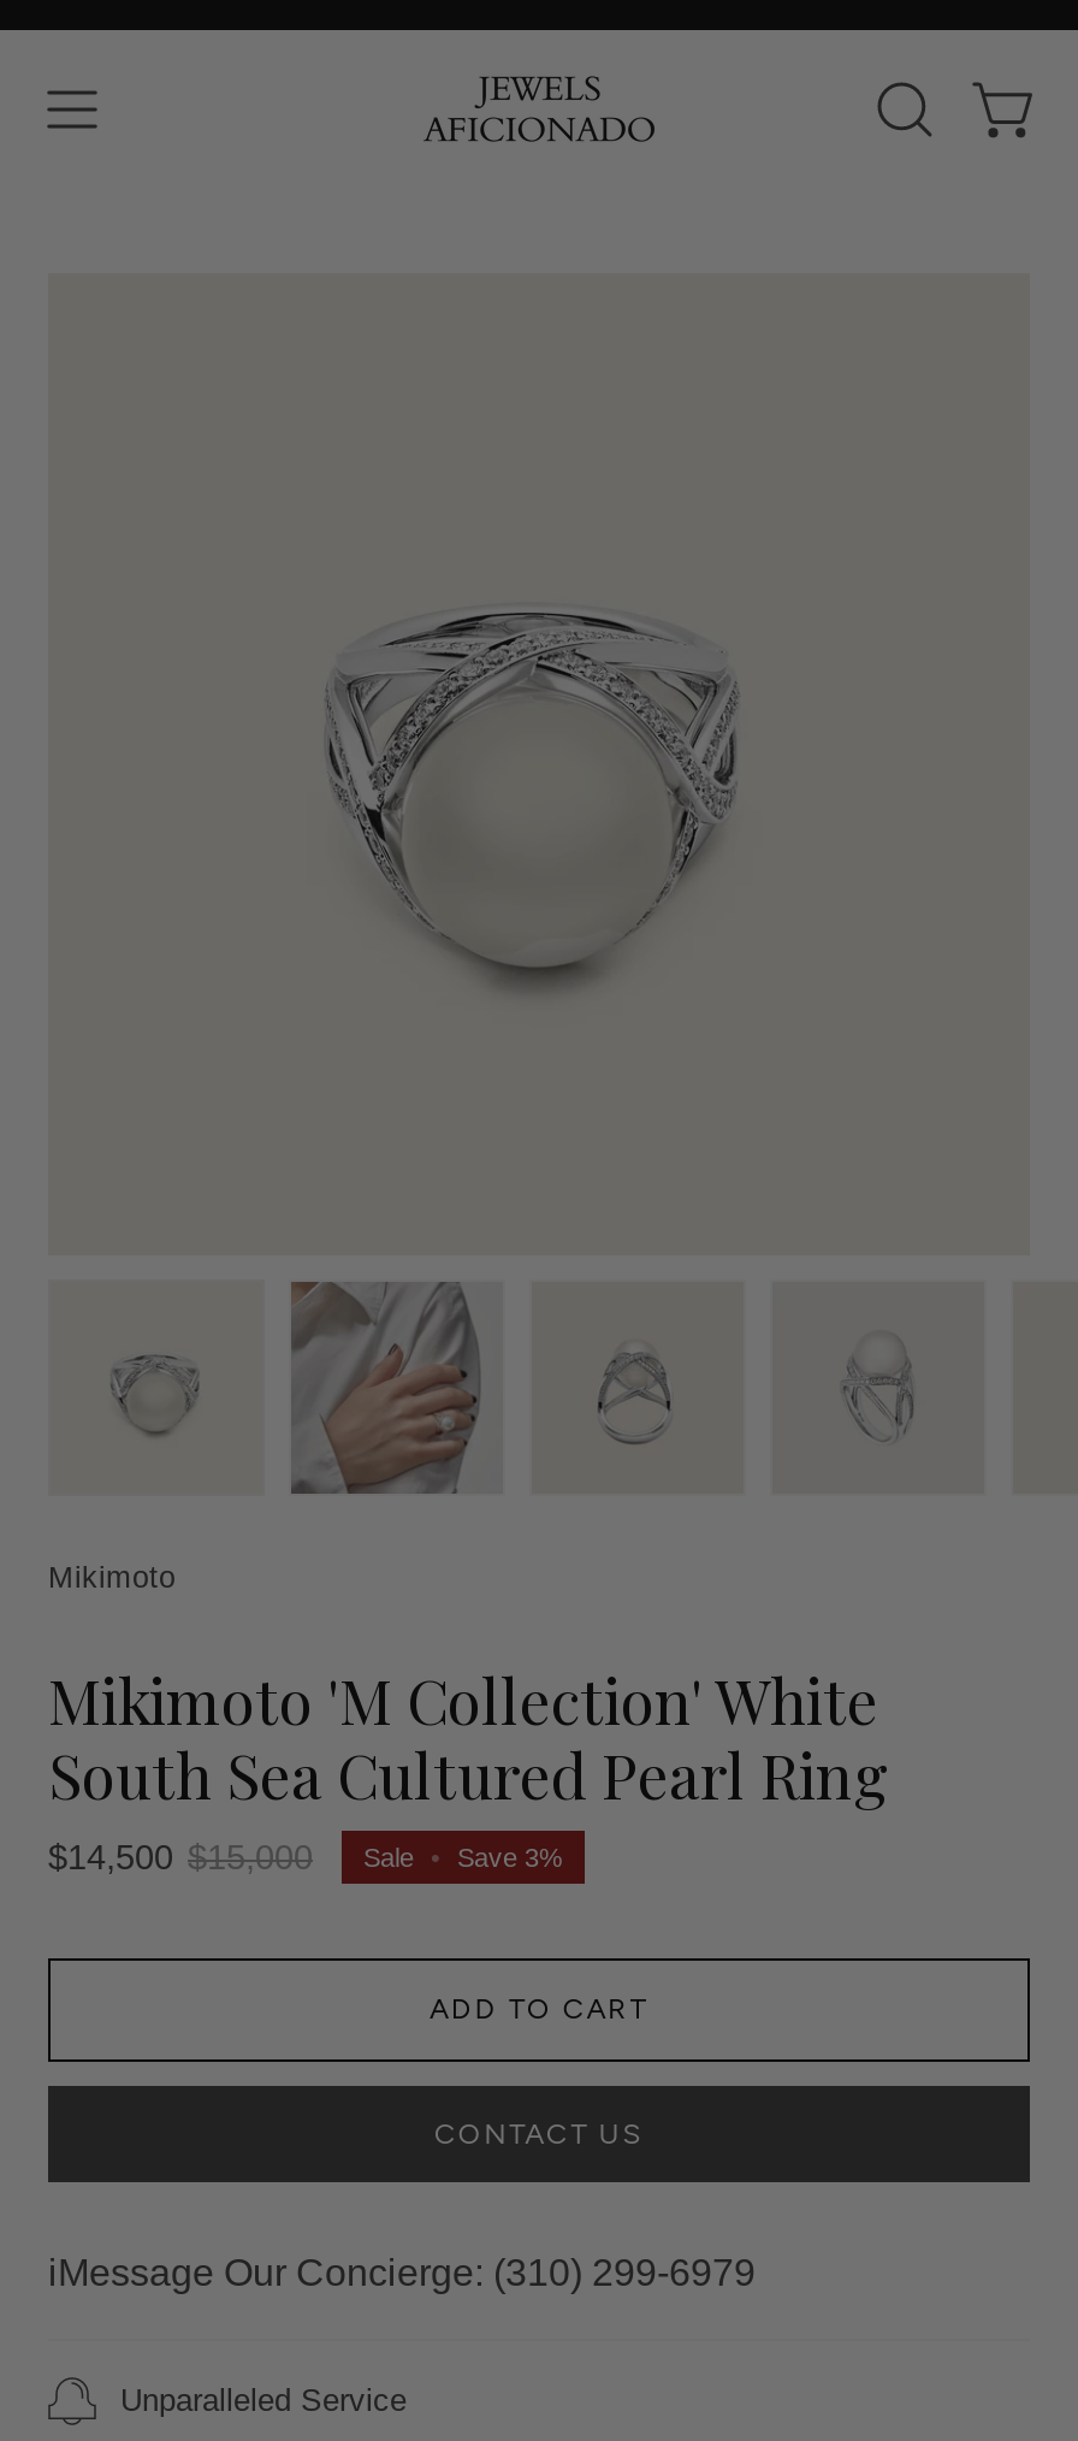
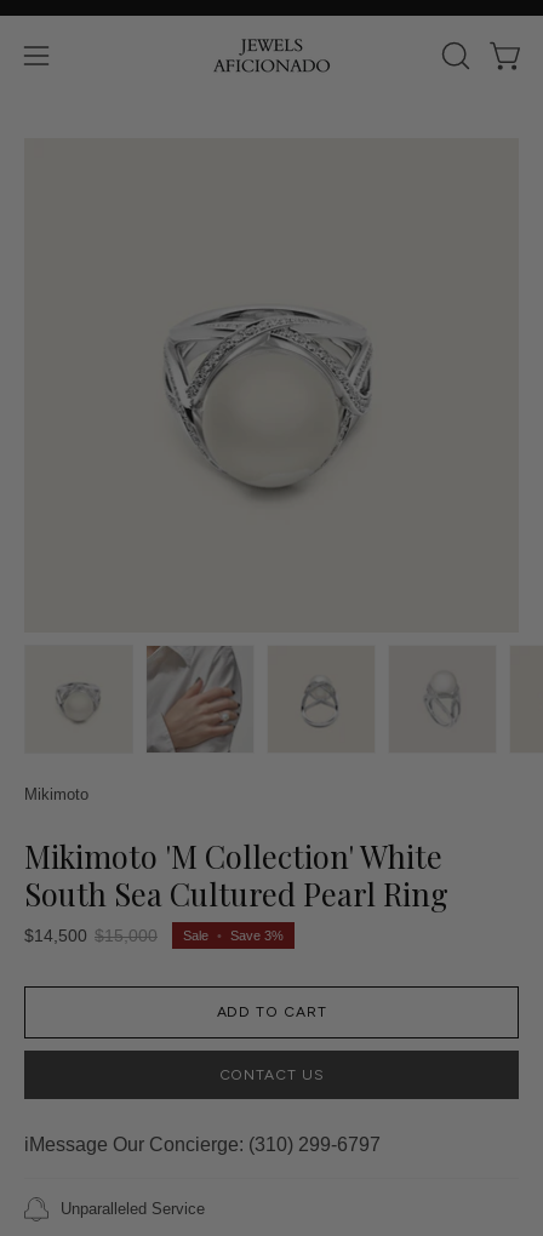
- iMessage Our Concierge: (310) 299-6979
+ iMessage Our Concierge: (310) 299-6797
